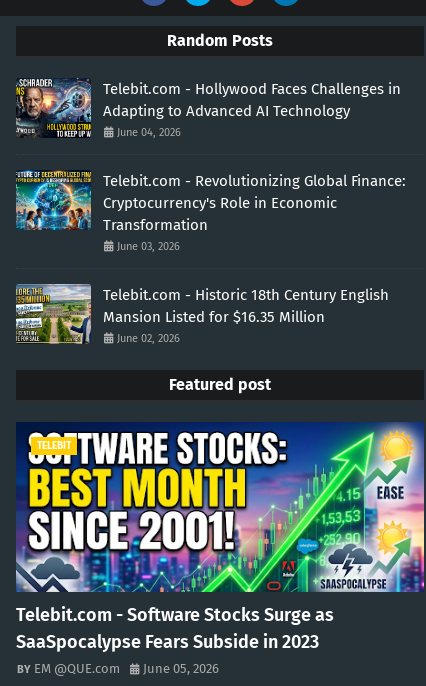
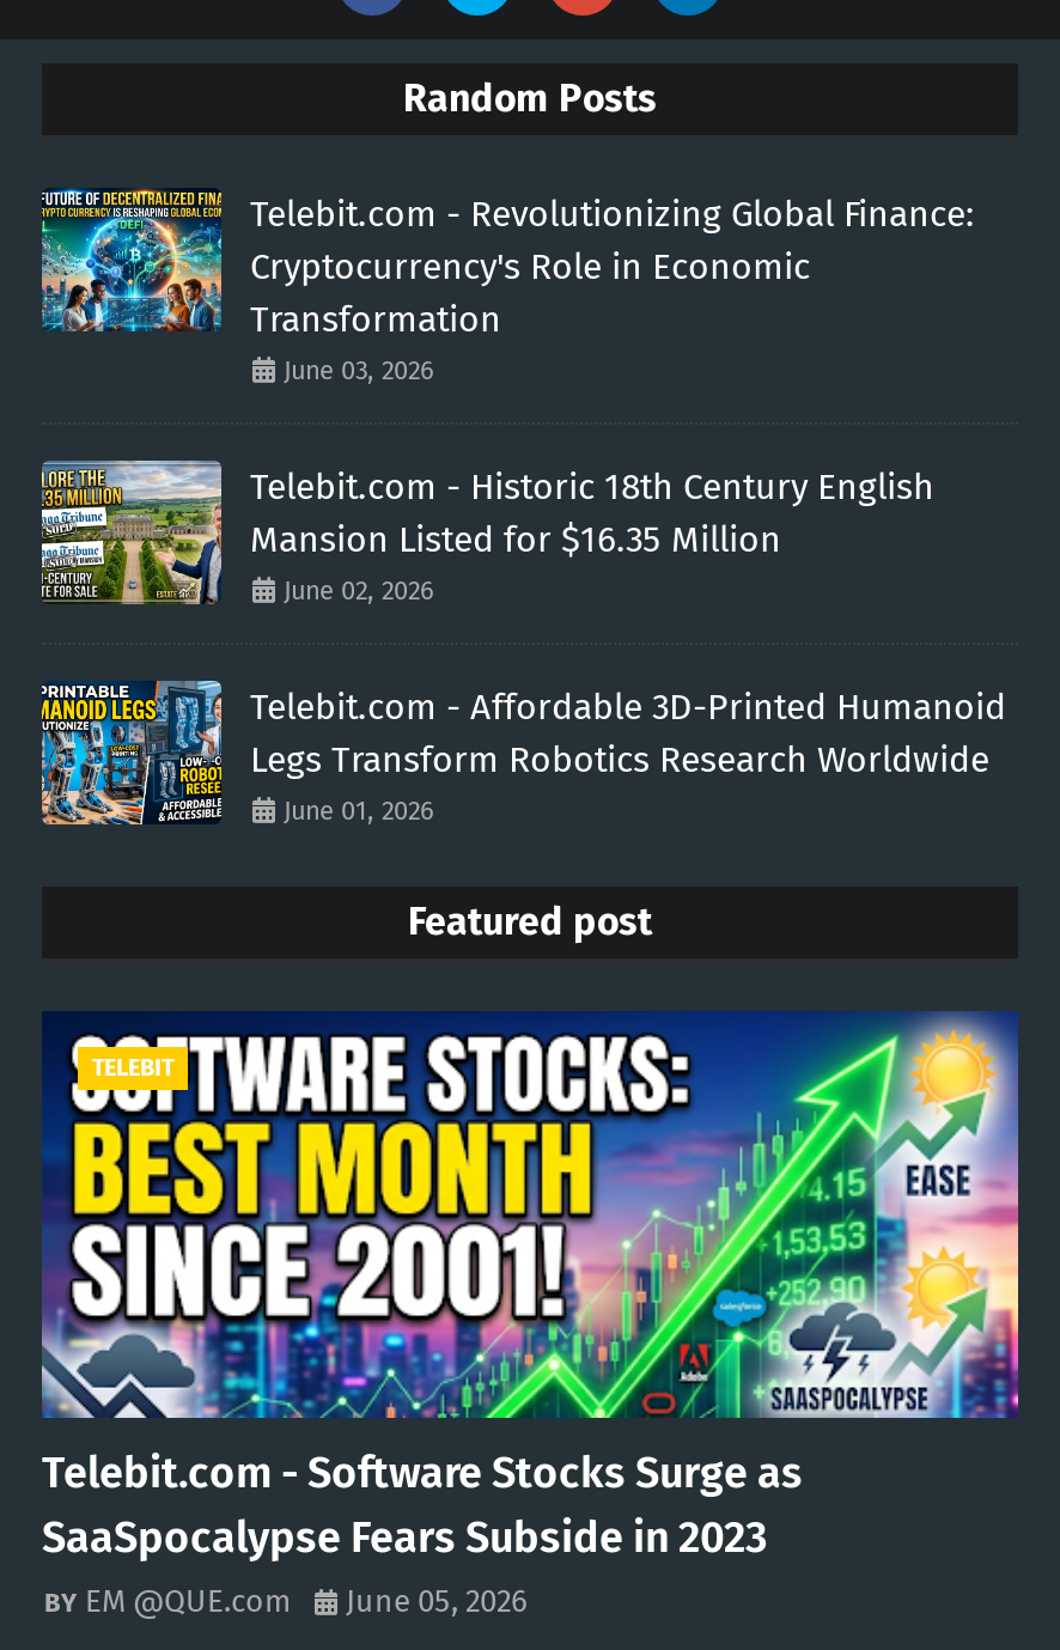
- [image]
- Telebit.com - Hollywood Faces Challenges in
- Adapting to Advanced AI Technology
- June 04, 2026

moved up: [image] | Telebit.com - Revolutionizing Global Finance: | Cryptocurrency's Role in Economic | Transformation | June 03, 2026 | Telebit.com - Historic 18th Century English | Mansion Listed for $16.35 Million | June 02, 2026

+ [image]
+ Telebit.com - Affordable 3D-Printed Humanoid
+ Legs Transform Robotics Research Worldwide
+ June 01, 2026
